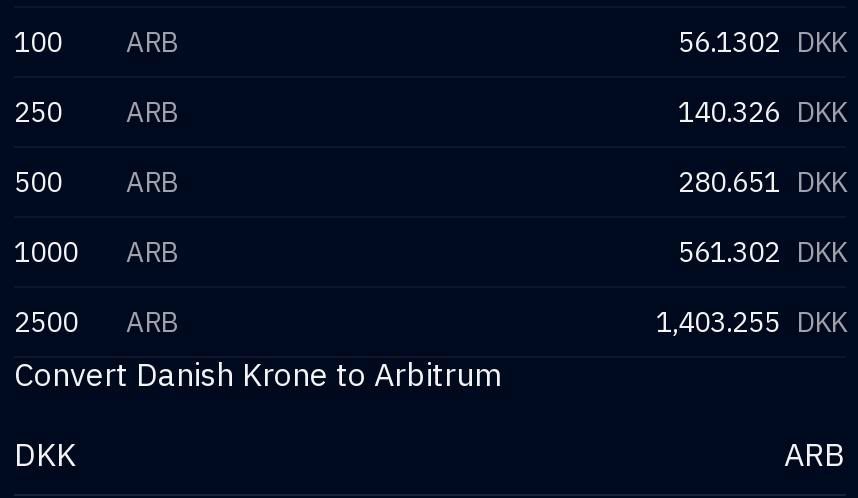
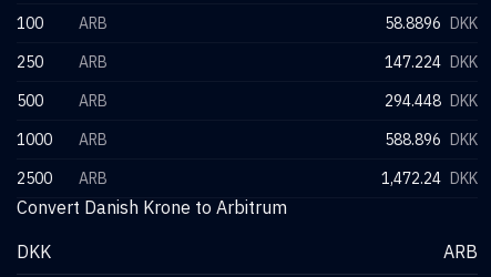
- 56.1302 DKK
+ 58.8896 DKK

- 140.326 DKK
+ 147.224 DKK

- 280.651 DKK
+ 294.448 DKK

- 561.302 DKK
+ 588.896 DKK

- 1,403.255 DKK
+ 1,472.24 DKK
